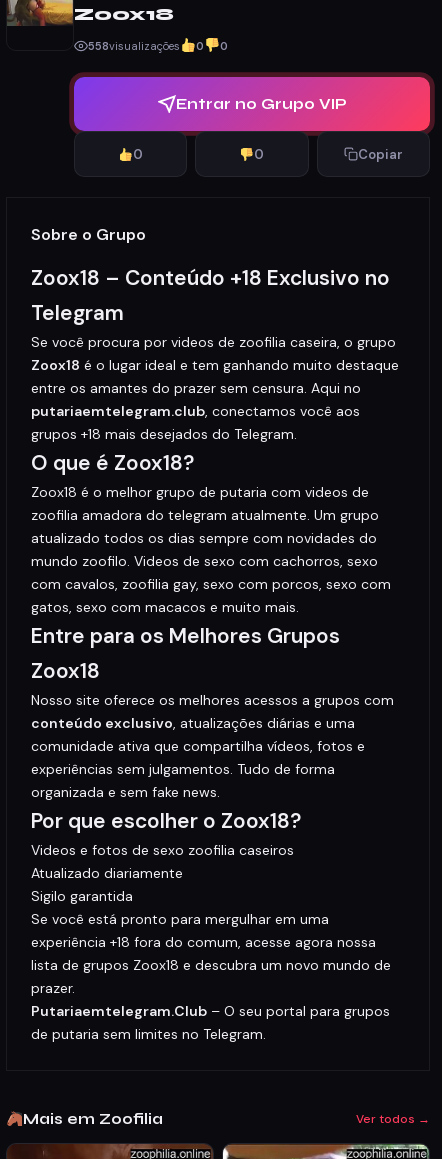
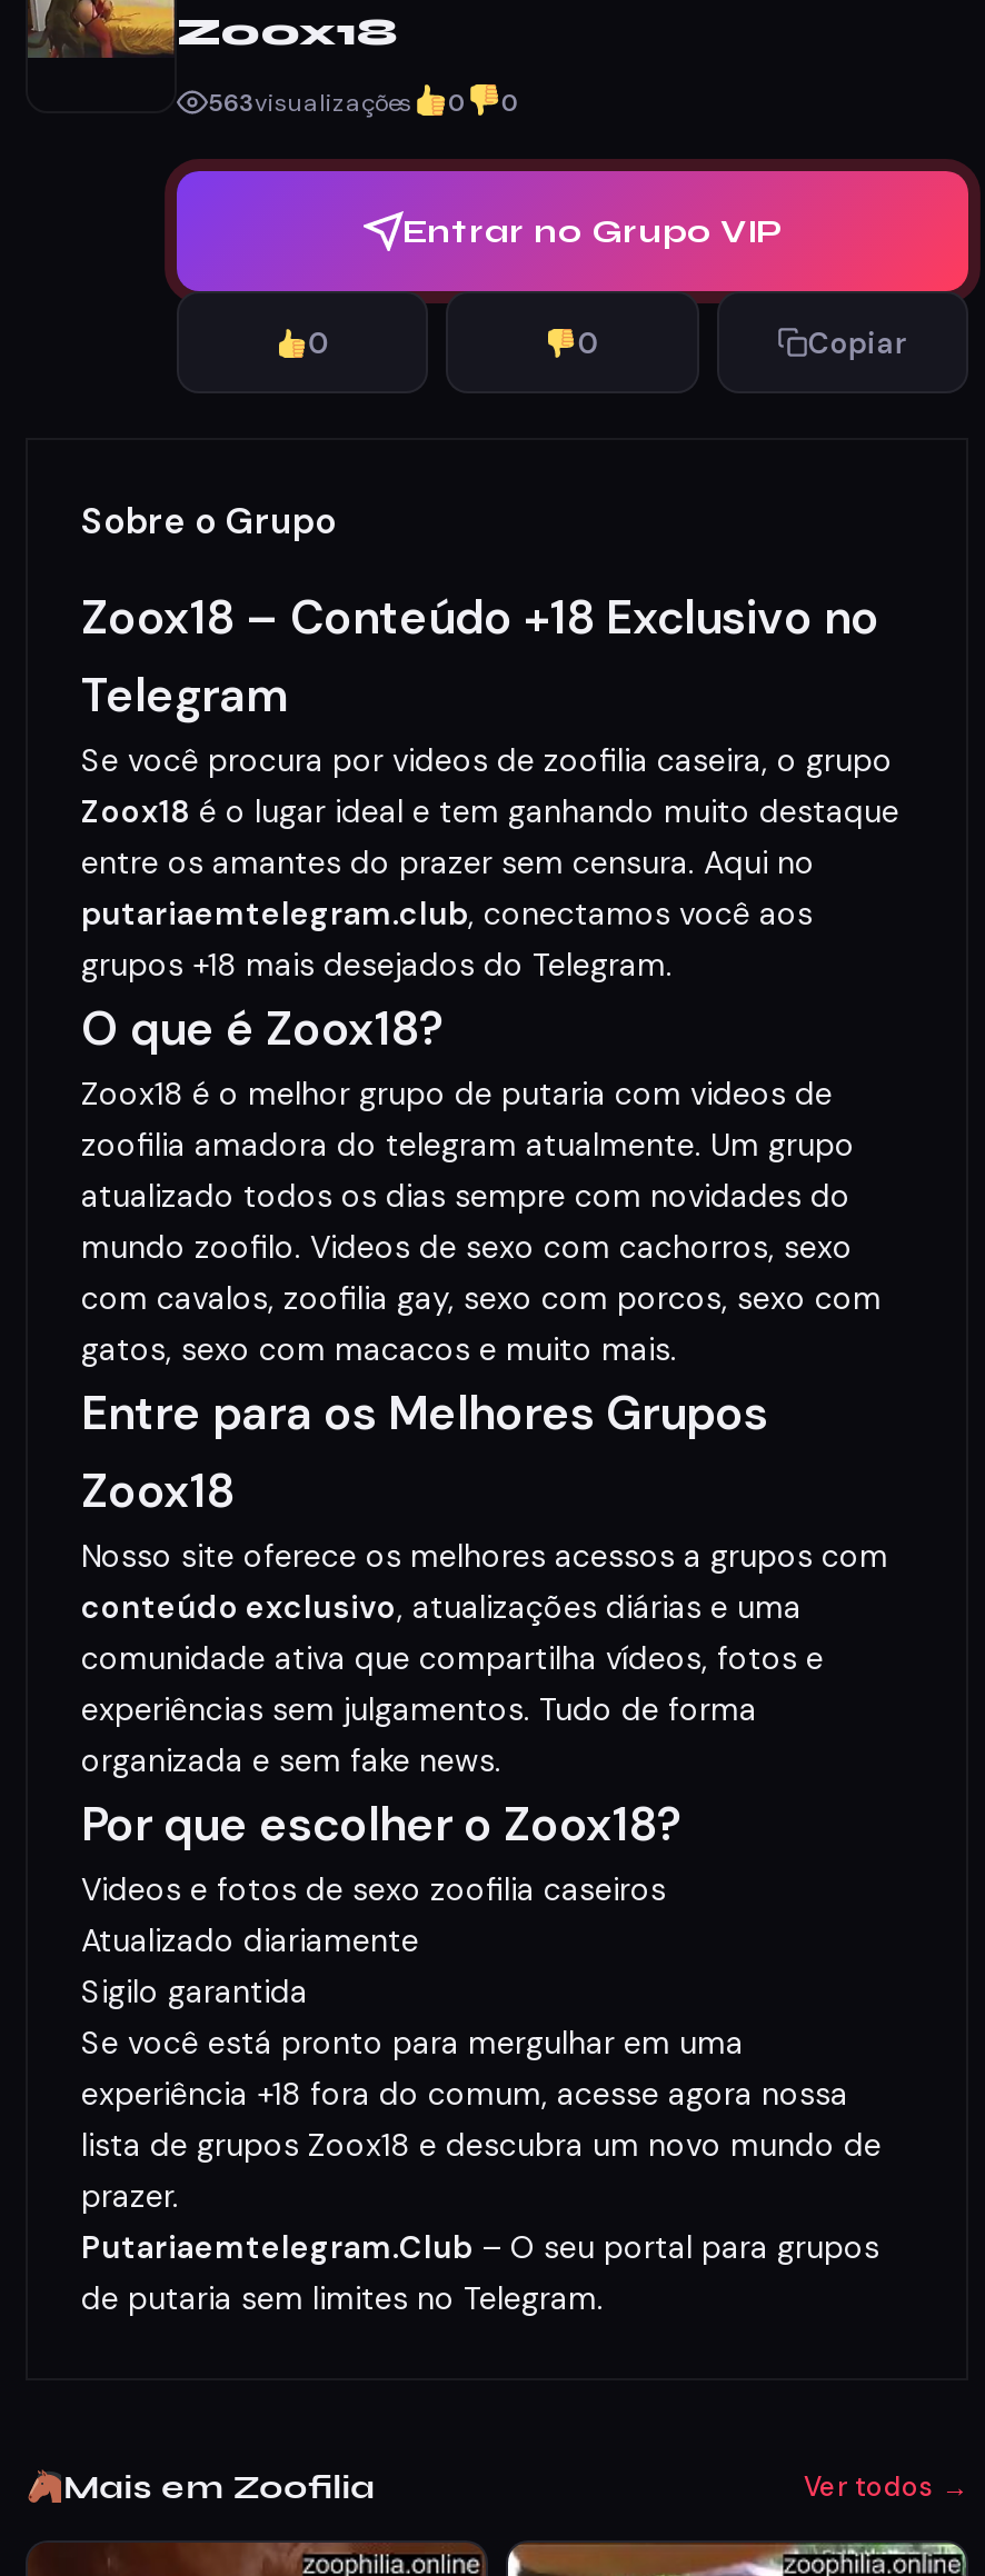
- 558visualizações
+ 563visualizações
